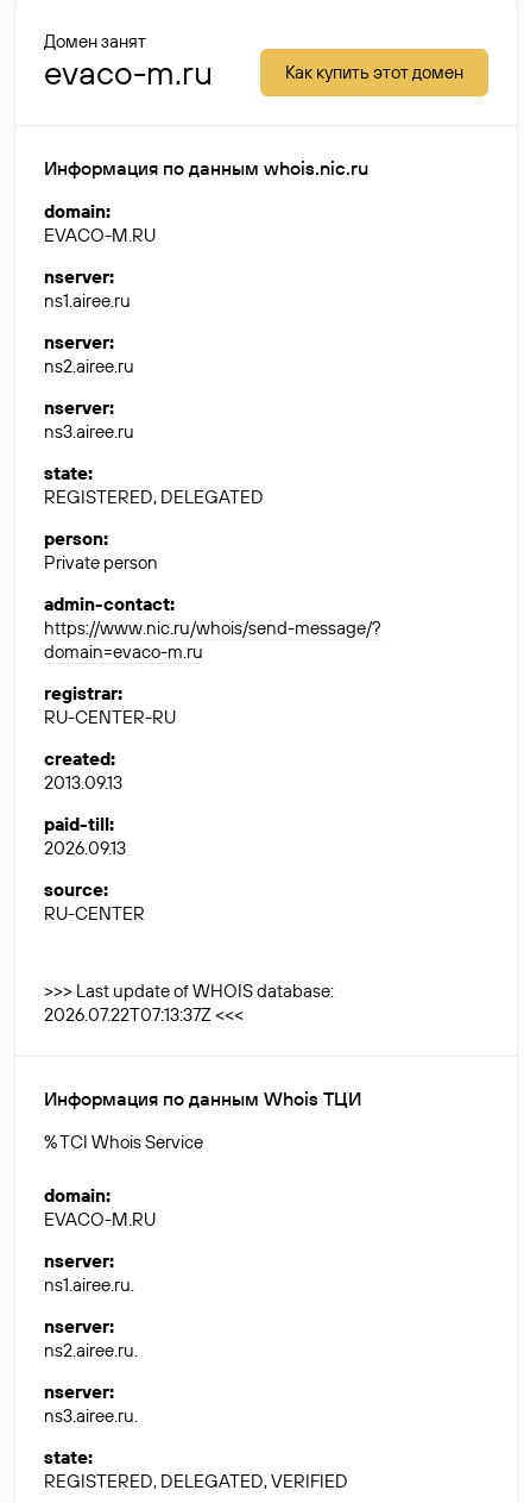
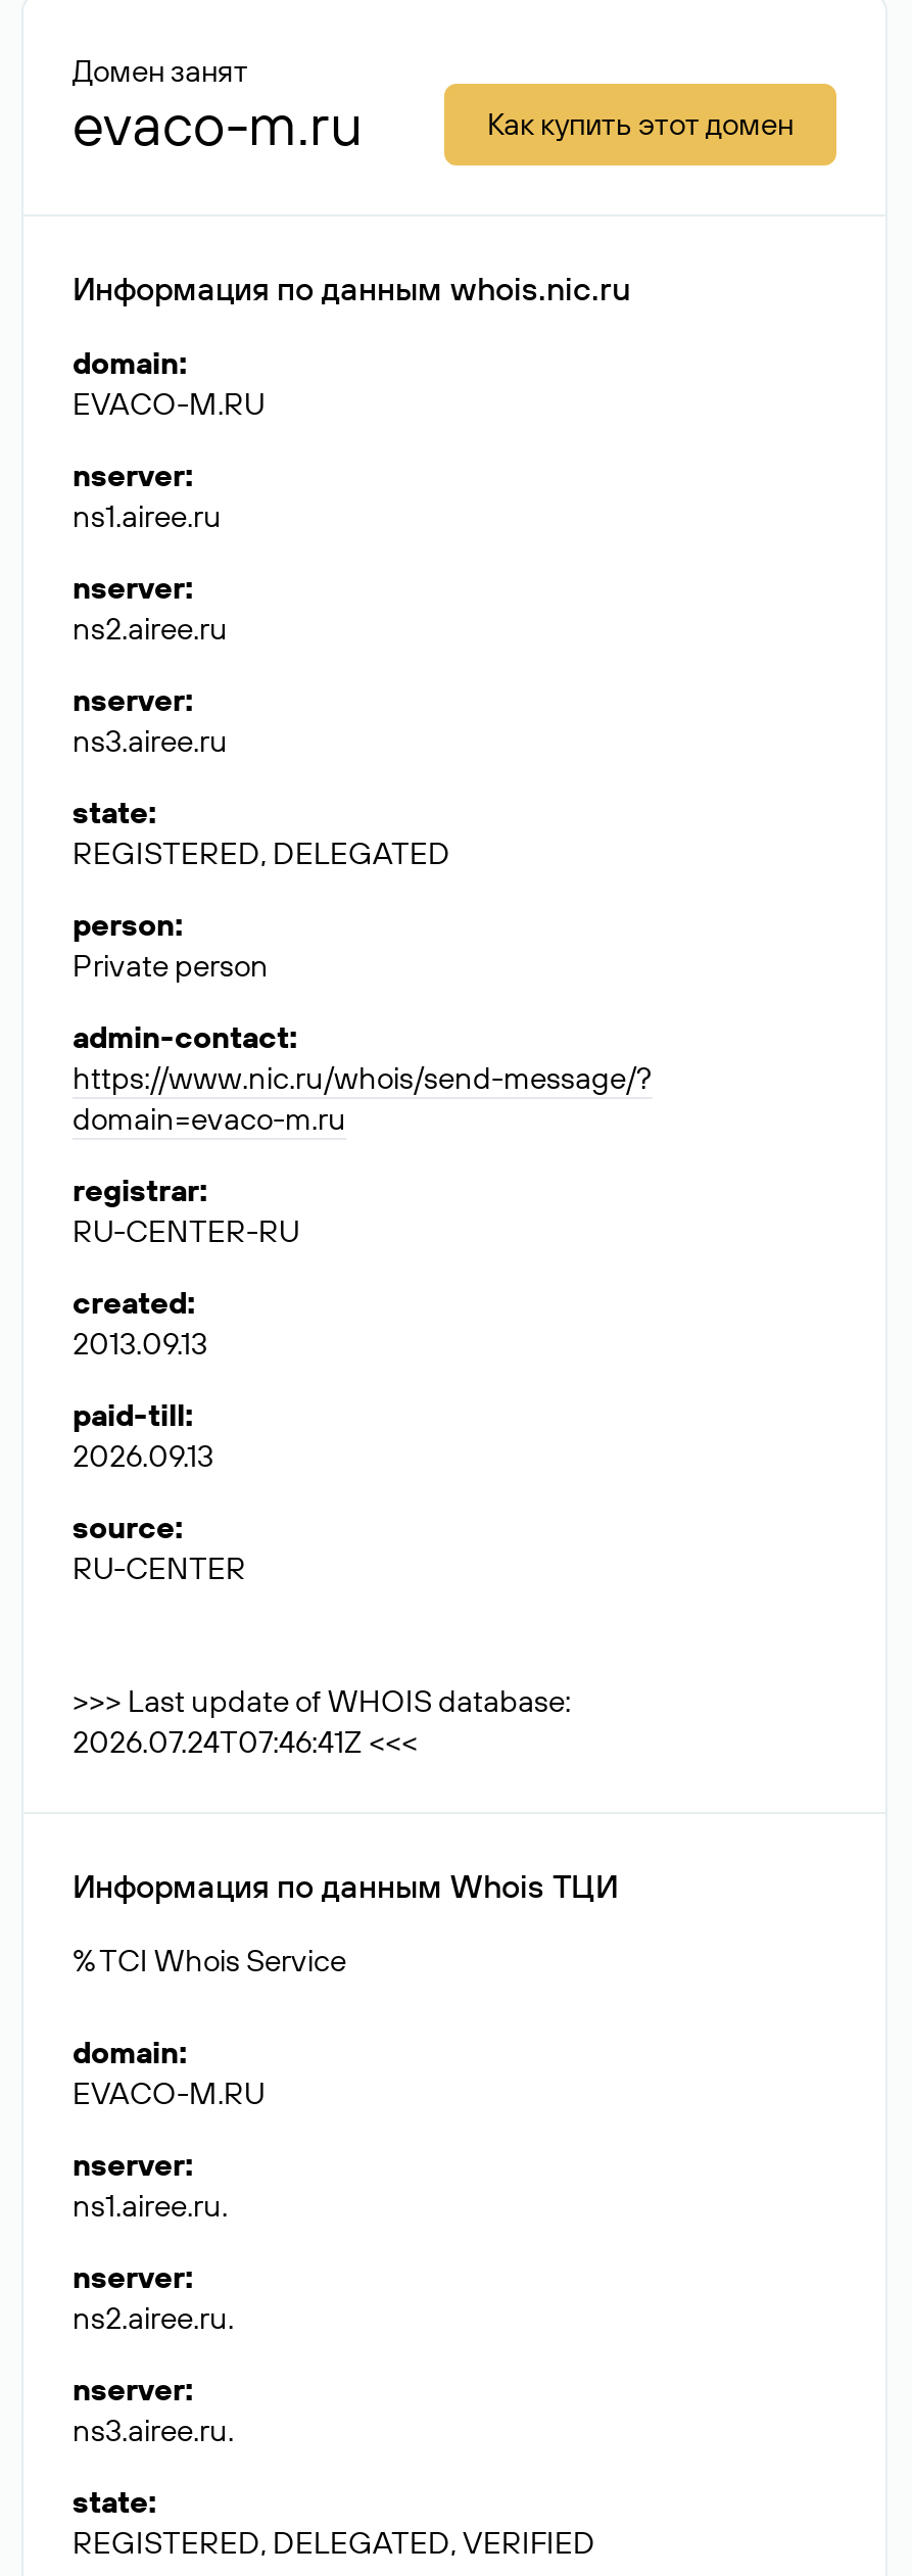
- 2026.07.22T07:13:37Z <<<
+ 2026.07.24T07:46:41Z <<<
